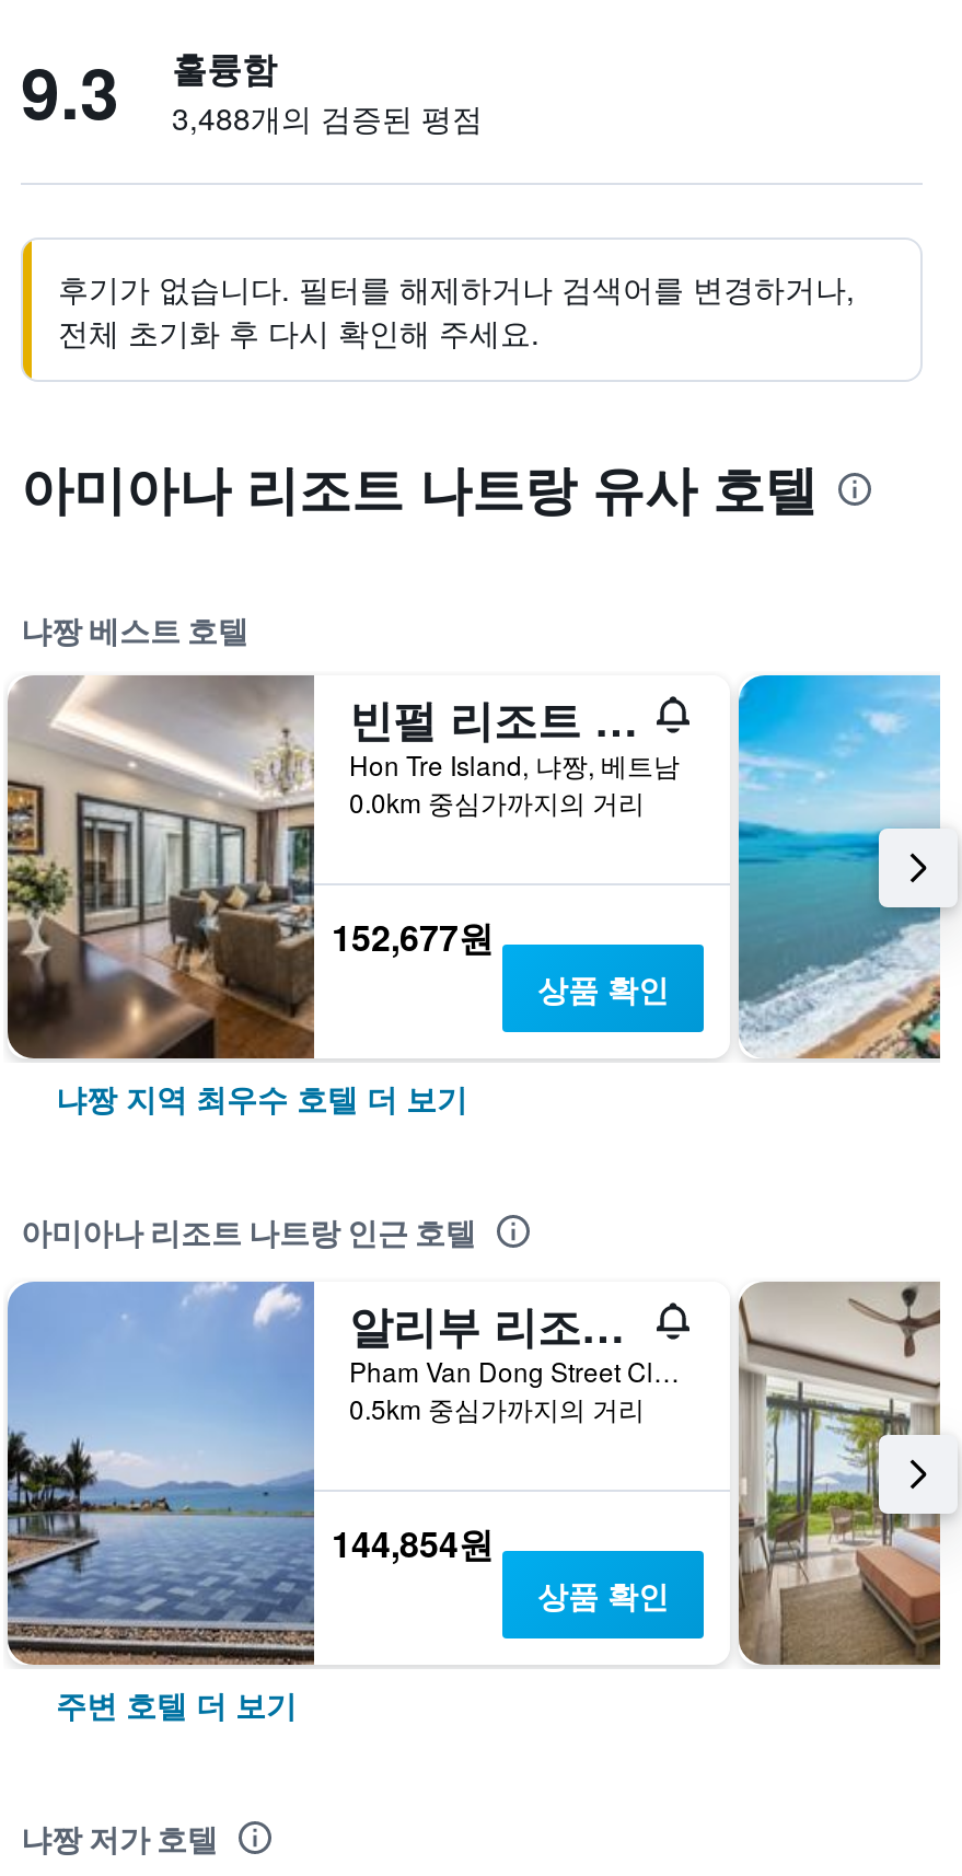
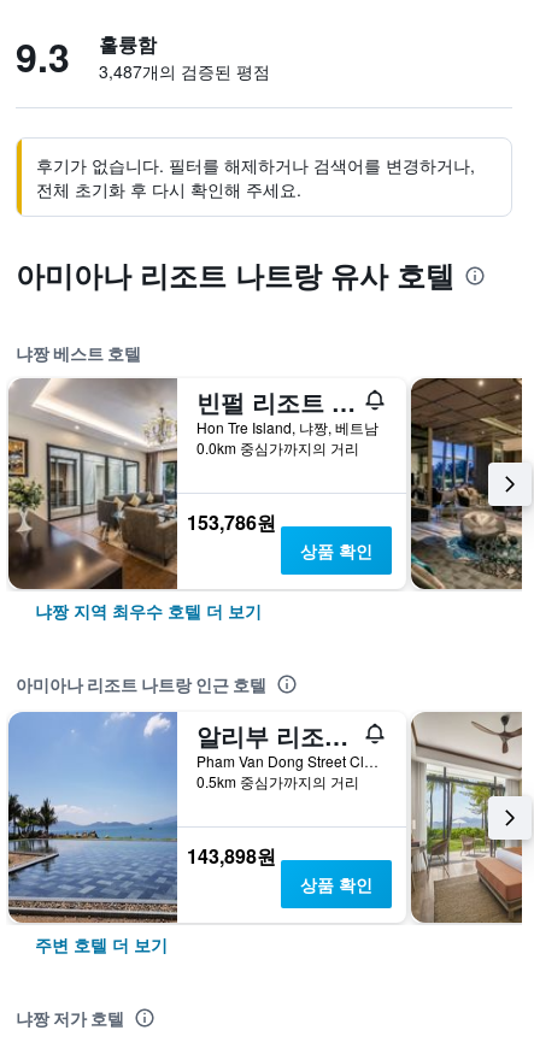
- 3,488개의 검증된 평점
+ 3,487개의 검증된 평점

- [image]
+ [image]

- 152,677원
+ 153,786원

- 144,854원
+ 143,898원
